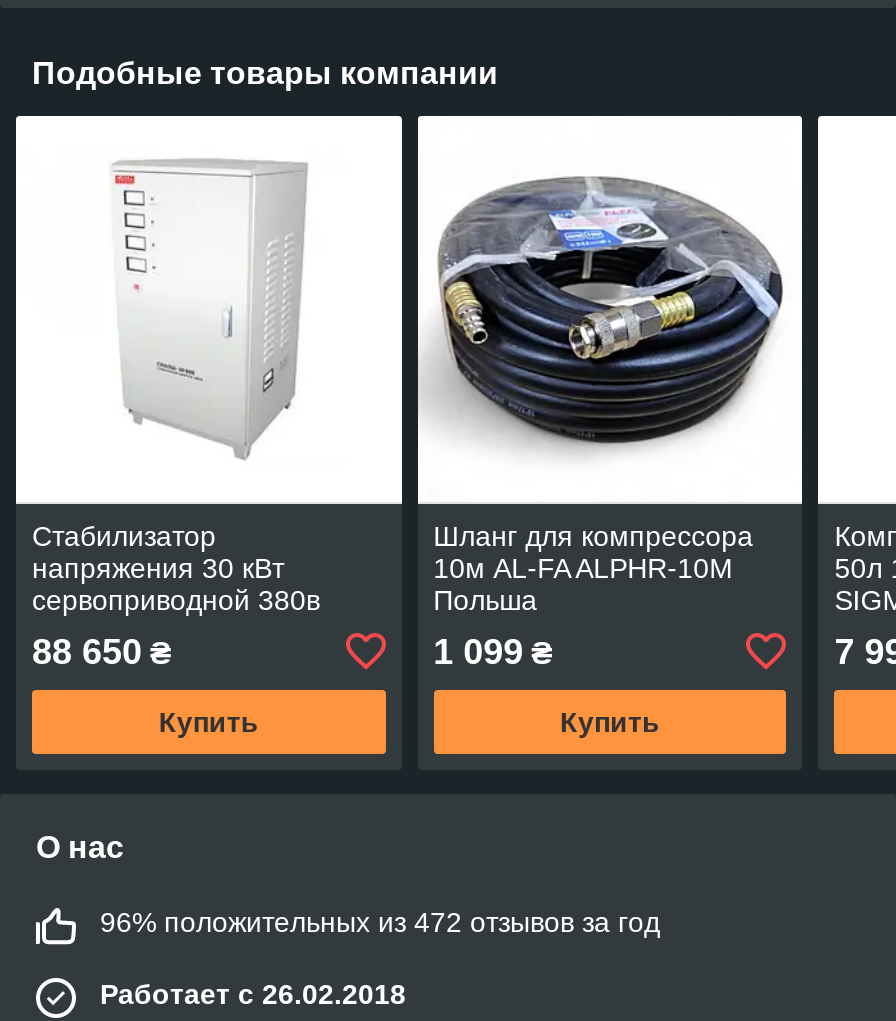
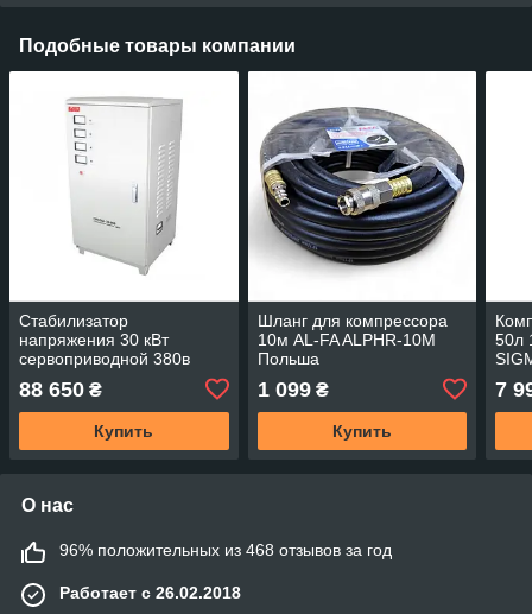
- 96% положительных из 472 отзывов за год
+ 96% положительных из 468 отзывов за год
